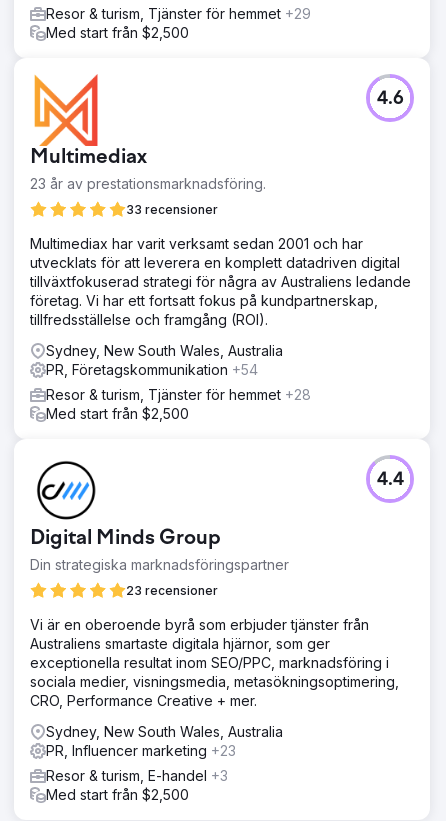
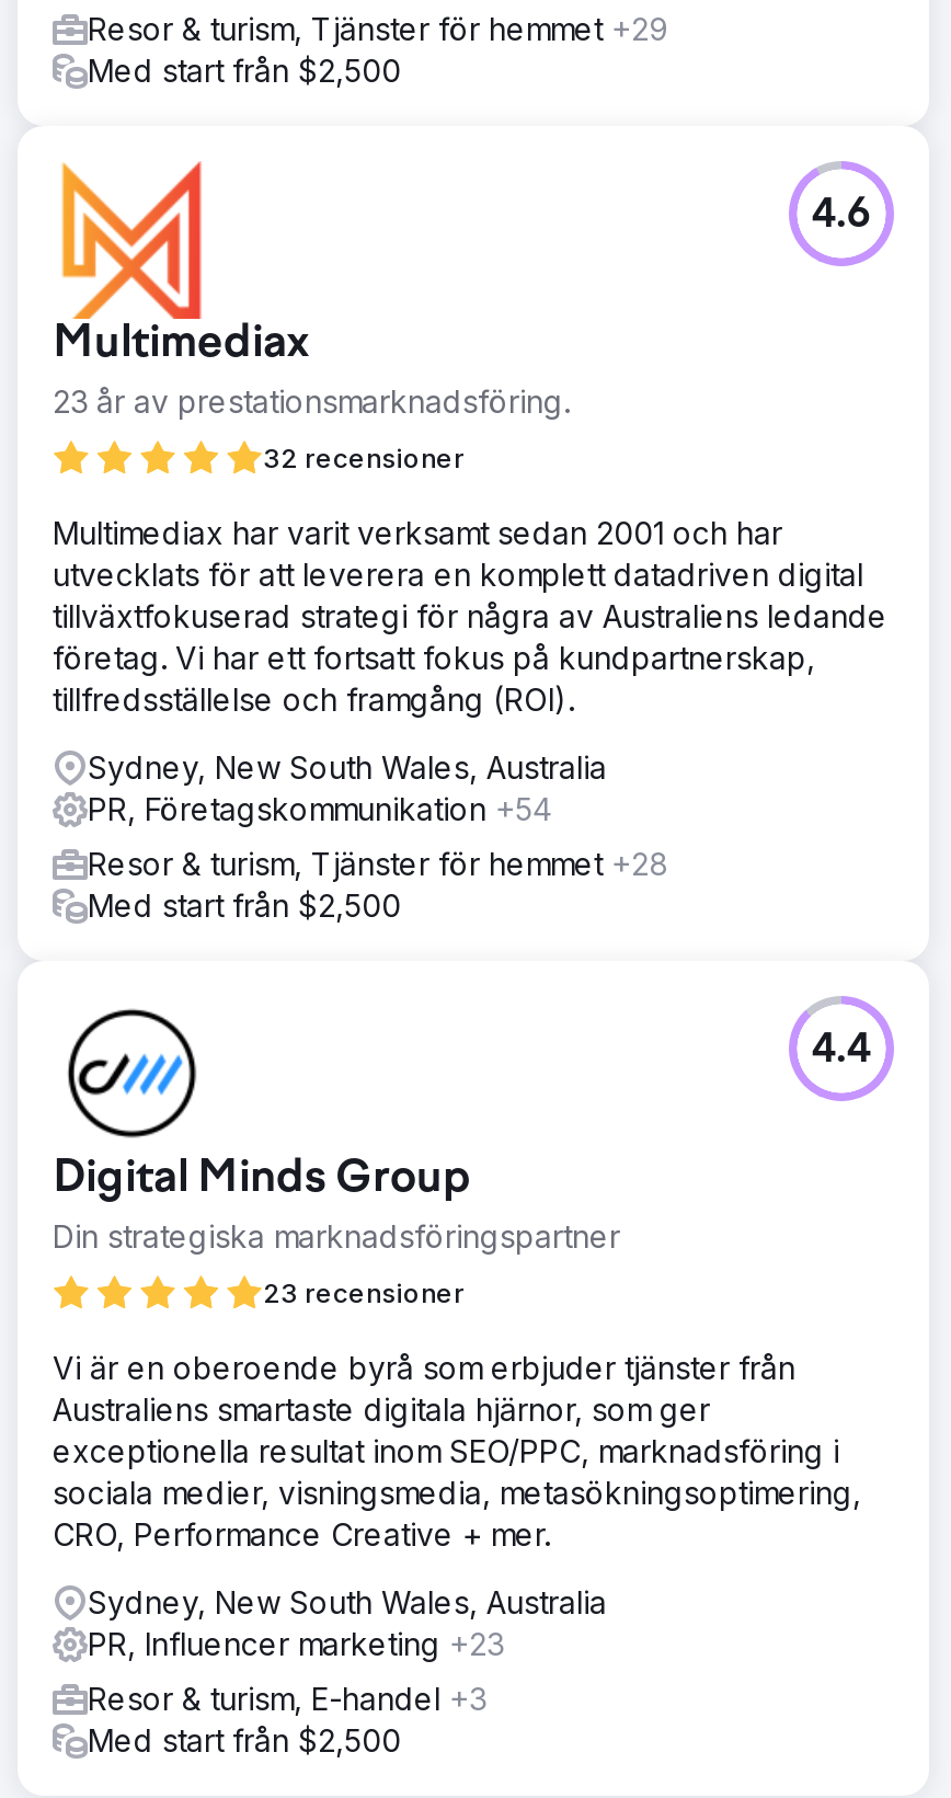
- 33 recensioner
+ 32 recensioner
